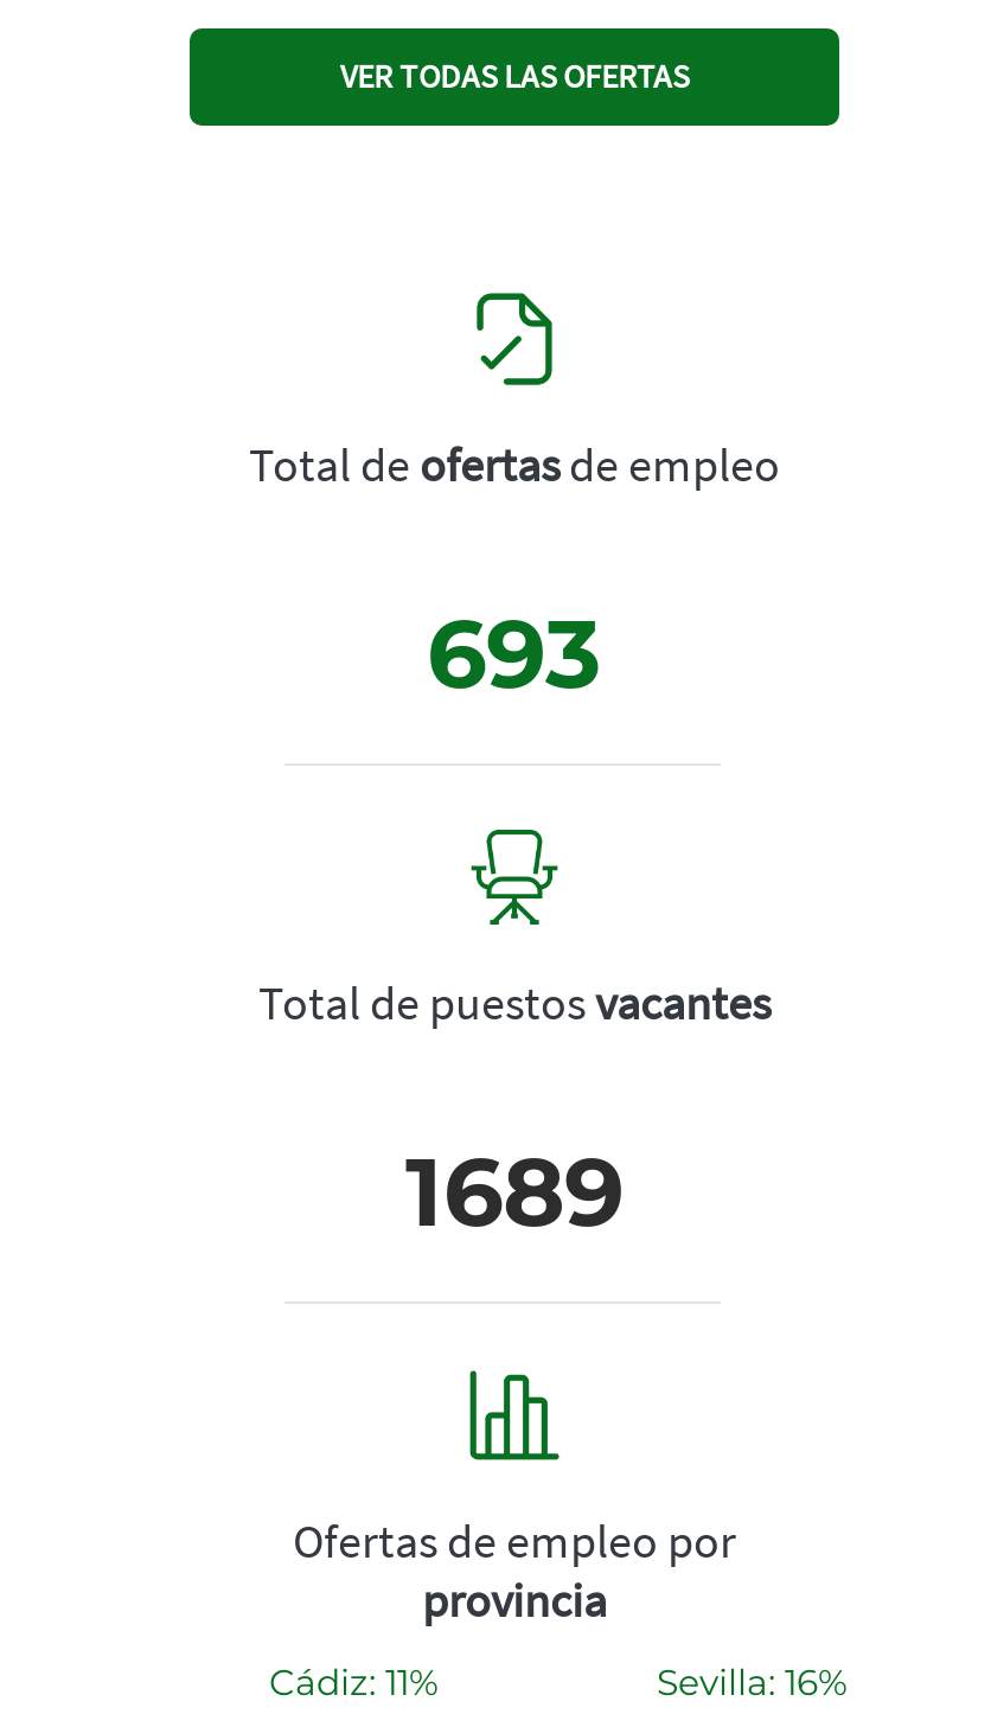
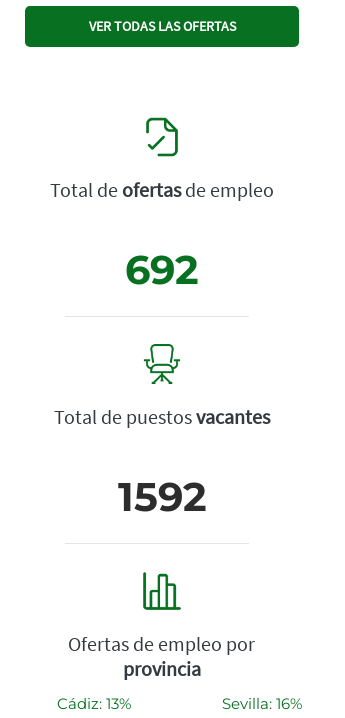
- 693
+ 692

- 1689
+ 1592

- Cádiz: 11%
+ Cádiz: 13%
